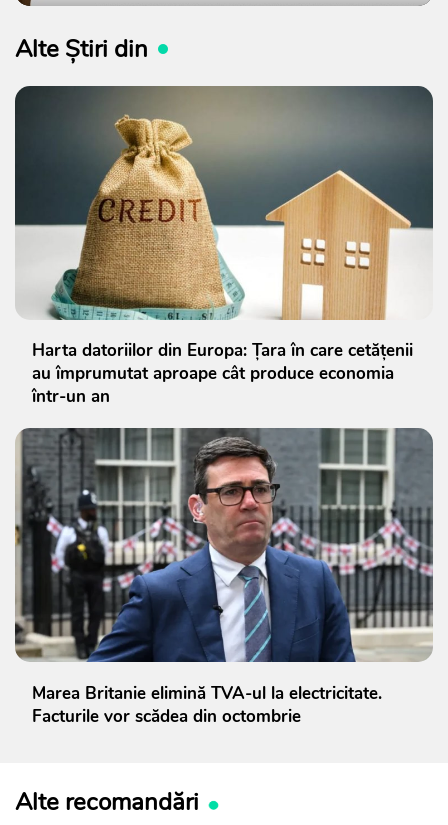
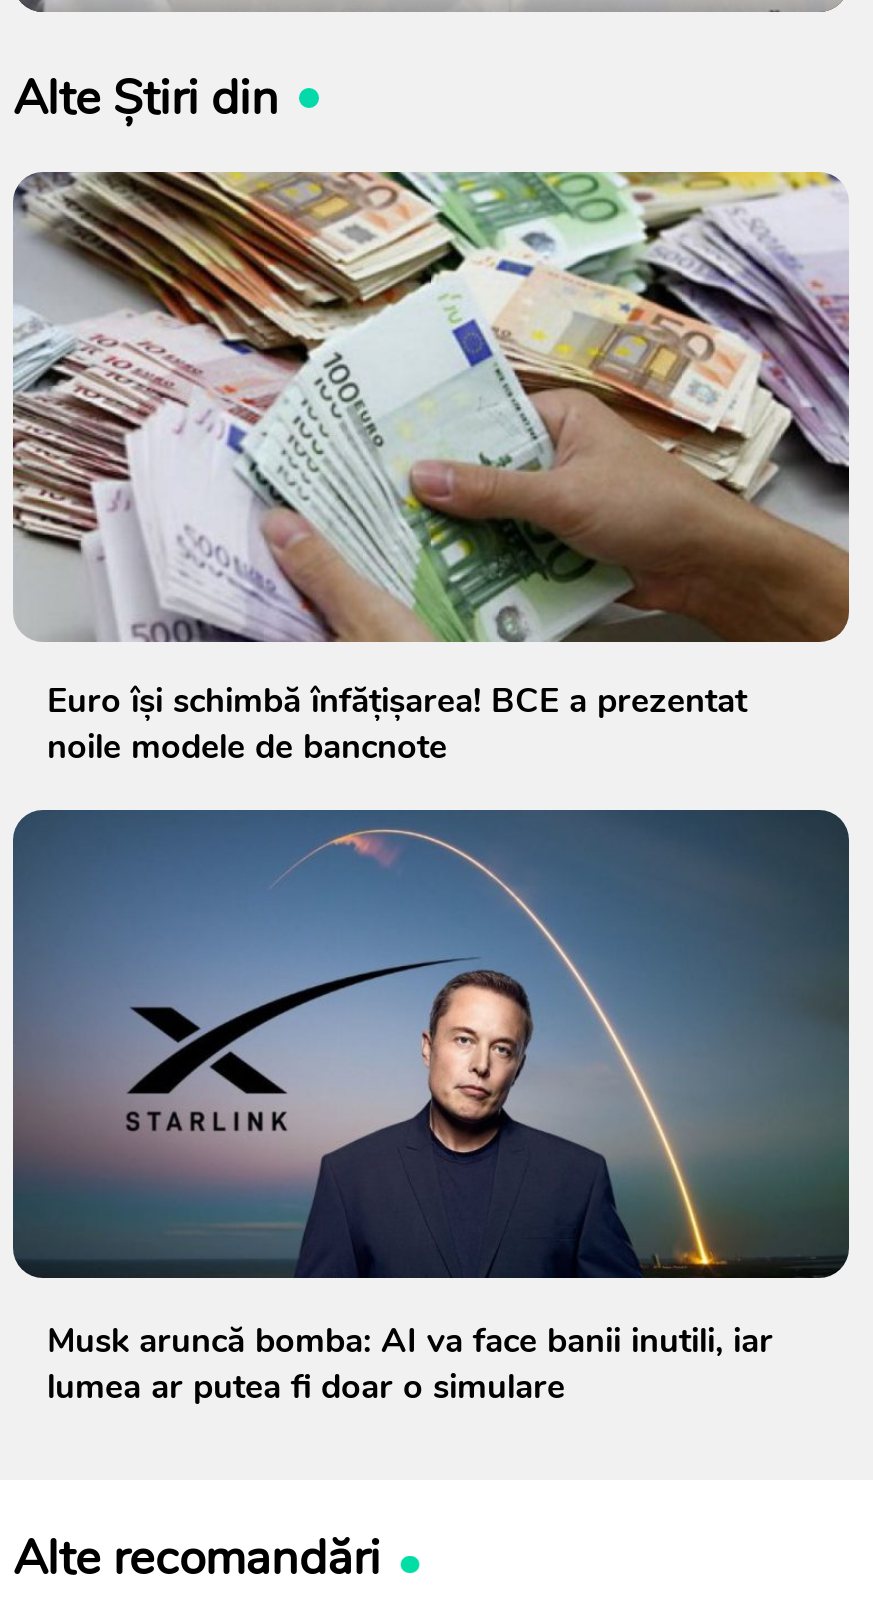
- [image]
- Harta datoriilor din Europa: Țara în care cetățenii
- au împrumutat aproape cât produce economia
- într-un an
+ [image]
+ Euro își schimbă înfățișarea! BCE a prezentat
+ noile modele de bancnote

- [image]
- Marea Britanie elimină TVA-ul la electricitate.
- Facturile vor scădea din octombrie
+ [image]
+ Musk aruncă bomba: AI va face banii inutili, iar
+ lumea ar putea fi doar o simulare
